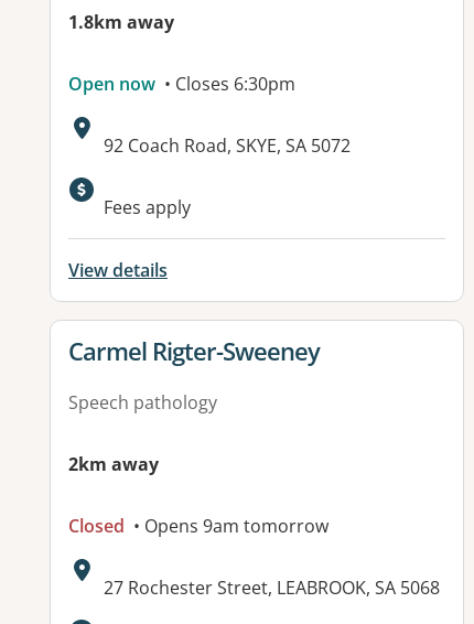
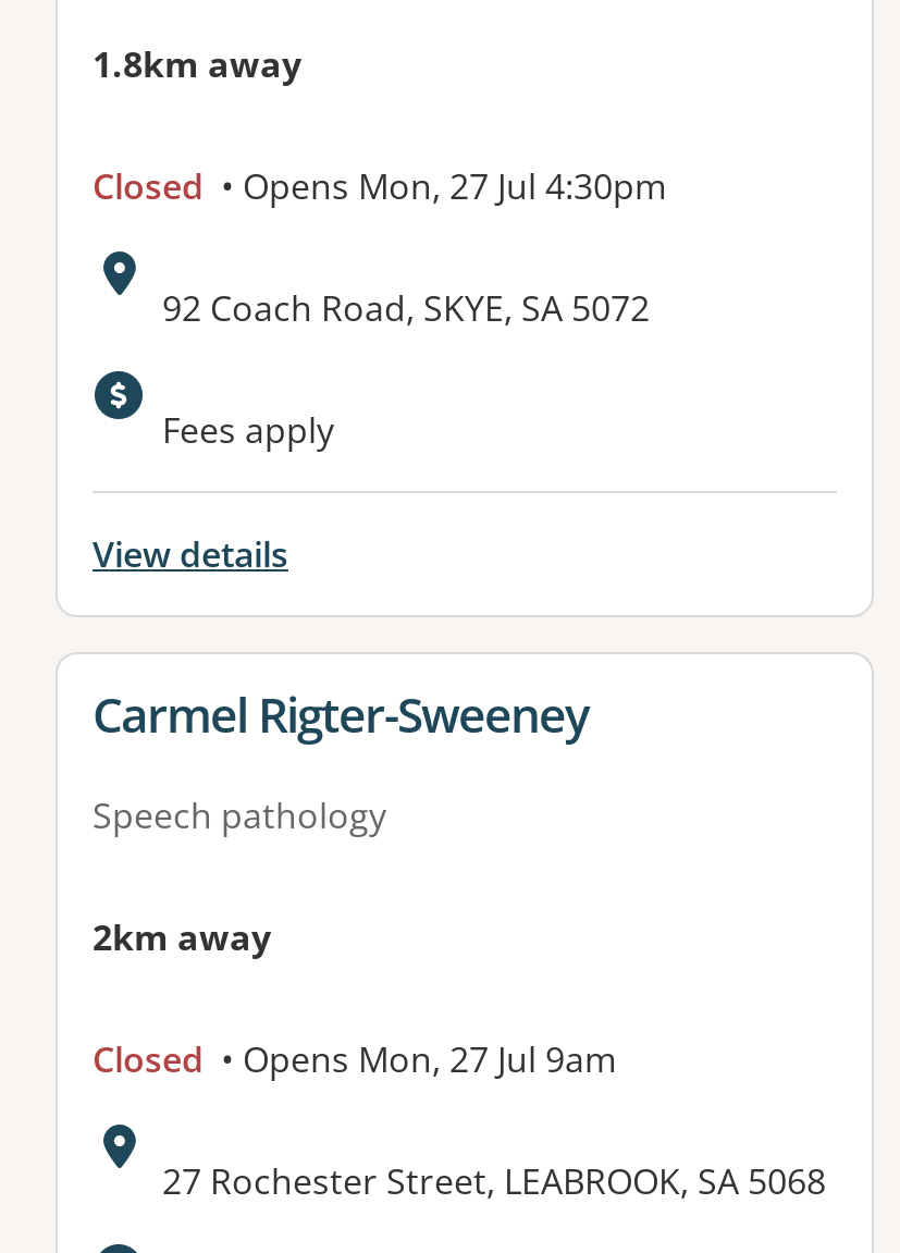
- Open now • Closes 6:30pm
+ Closed • Opens Mon, 27 Jul 4:30pm

- Closed • Opens 9am tomorrow
+ Closed • Opens Mon, 27 Jul 9am
